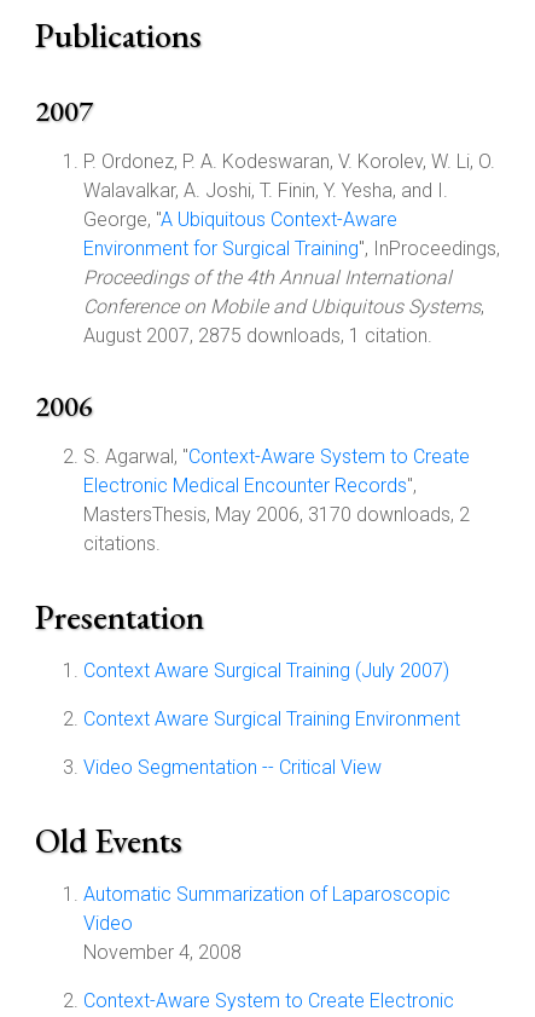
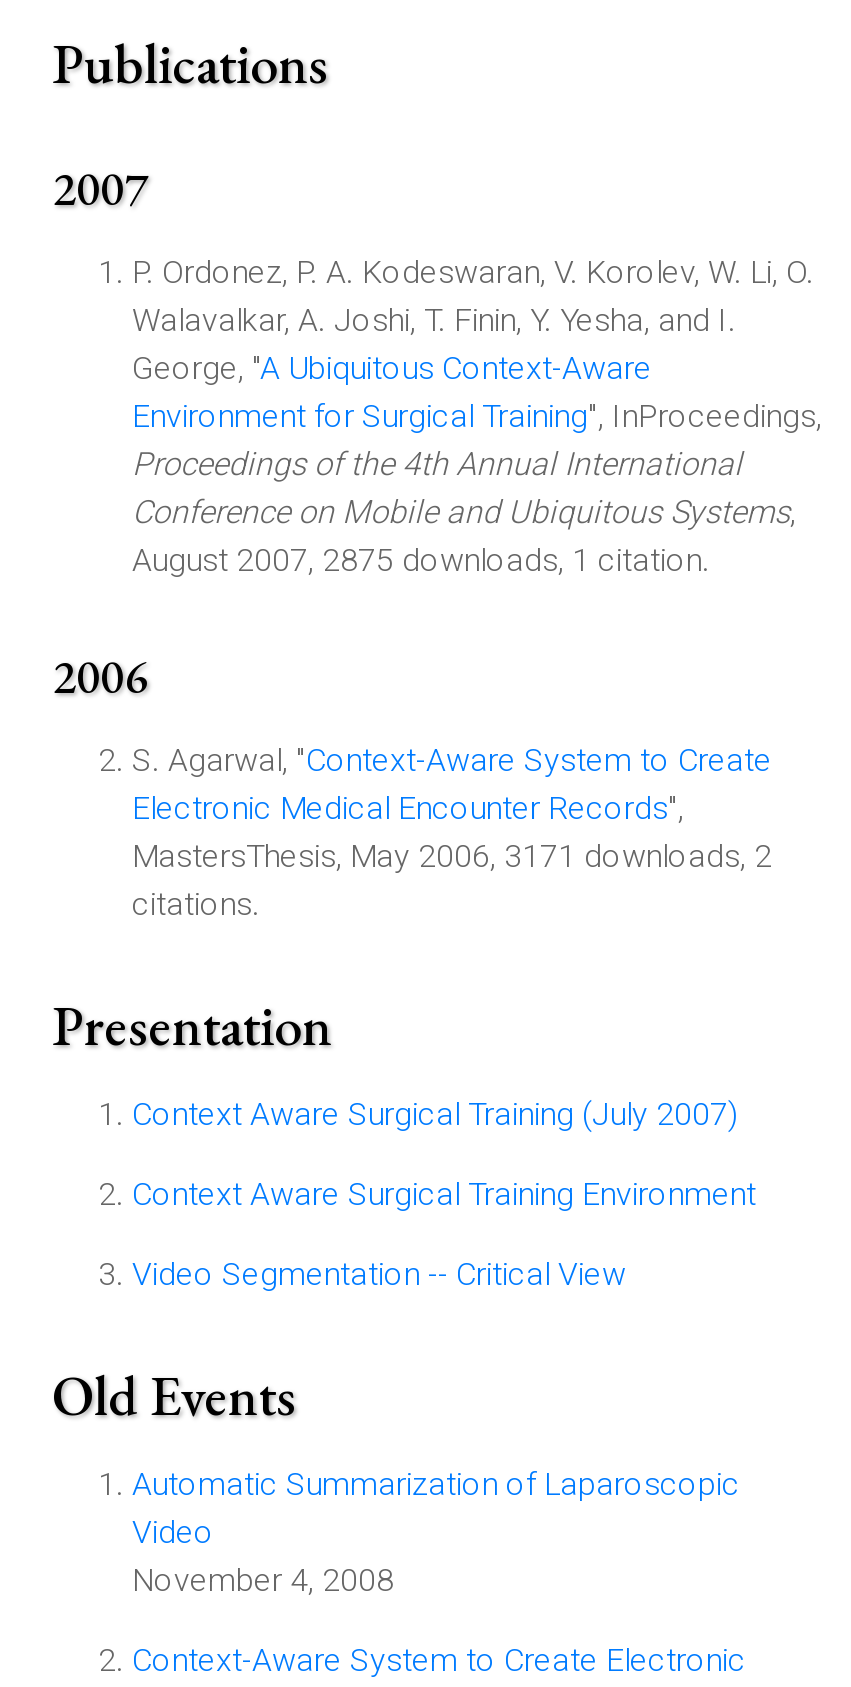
- MastersThesis, May 2006, 3170 downloads, 2
+ MastersThesis, May 2006, 3171 downloads, 2
